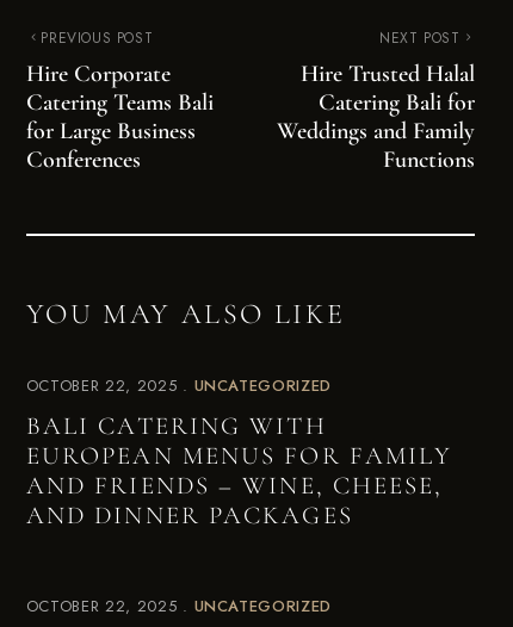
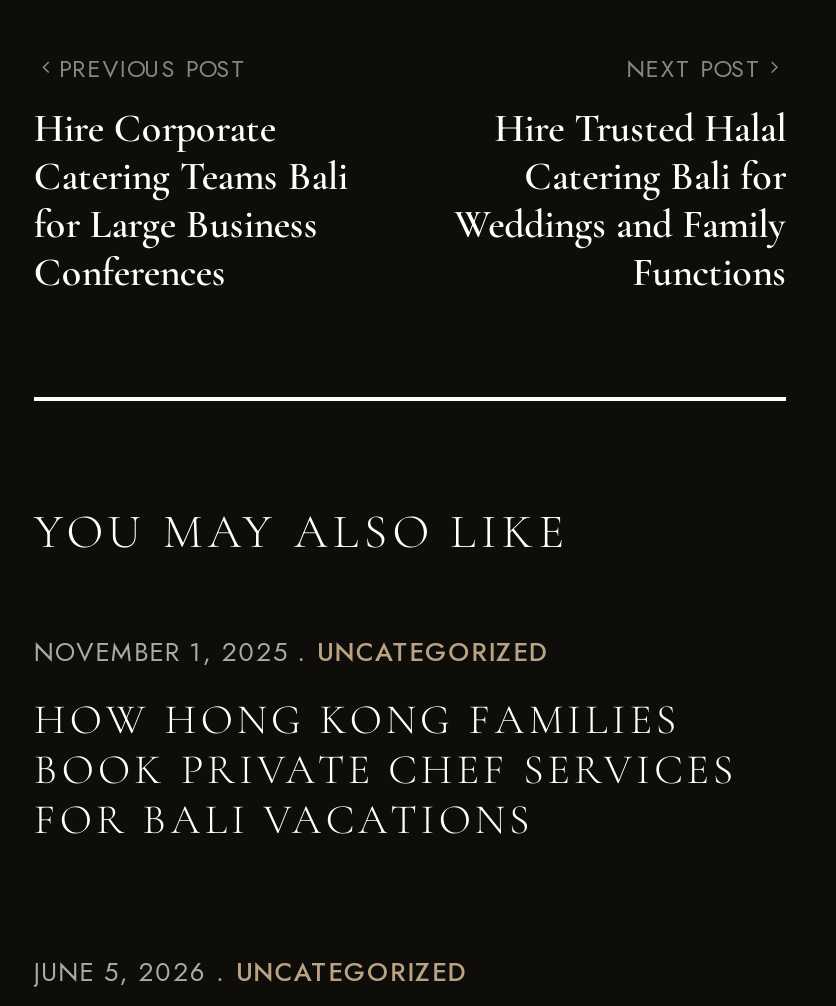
- OCTOBER 22, 2025 UNCATEGORIZED
+ NOVEMBER 1, 2025 UNCATEGORIZED

- BALI CATERING WITH
- EUROPEAN MENUS FOR FAMILY
- AND FRIENDS – WINE, CHEESE,
- AND DINNER PACKAGES
+ HOW HONG KONG FAMILIES
+ BOOK PRIVATE CHEF SERVICES
+ FOR BALI VACATIONS

- OCTOBER 22, 2025 UNCATEGORIZED
+ JUNE 5, 2026 UNCATEGORIZED
